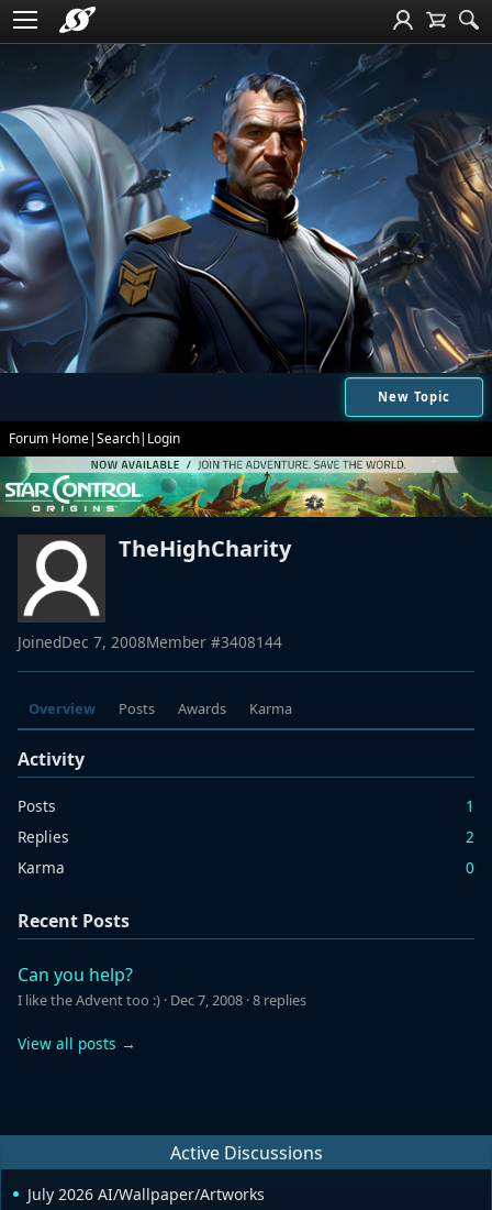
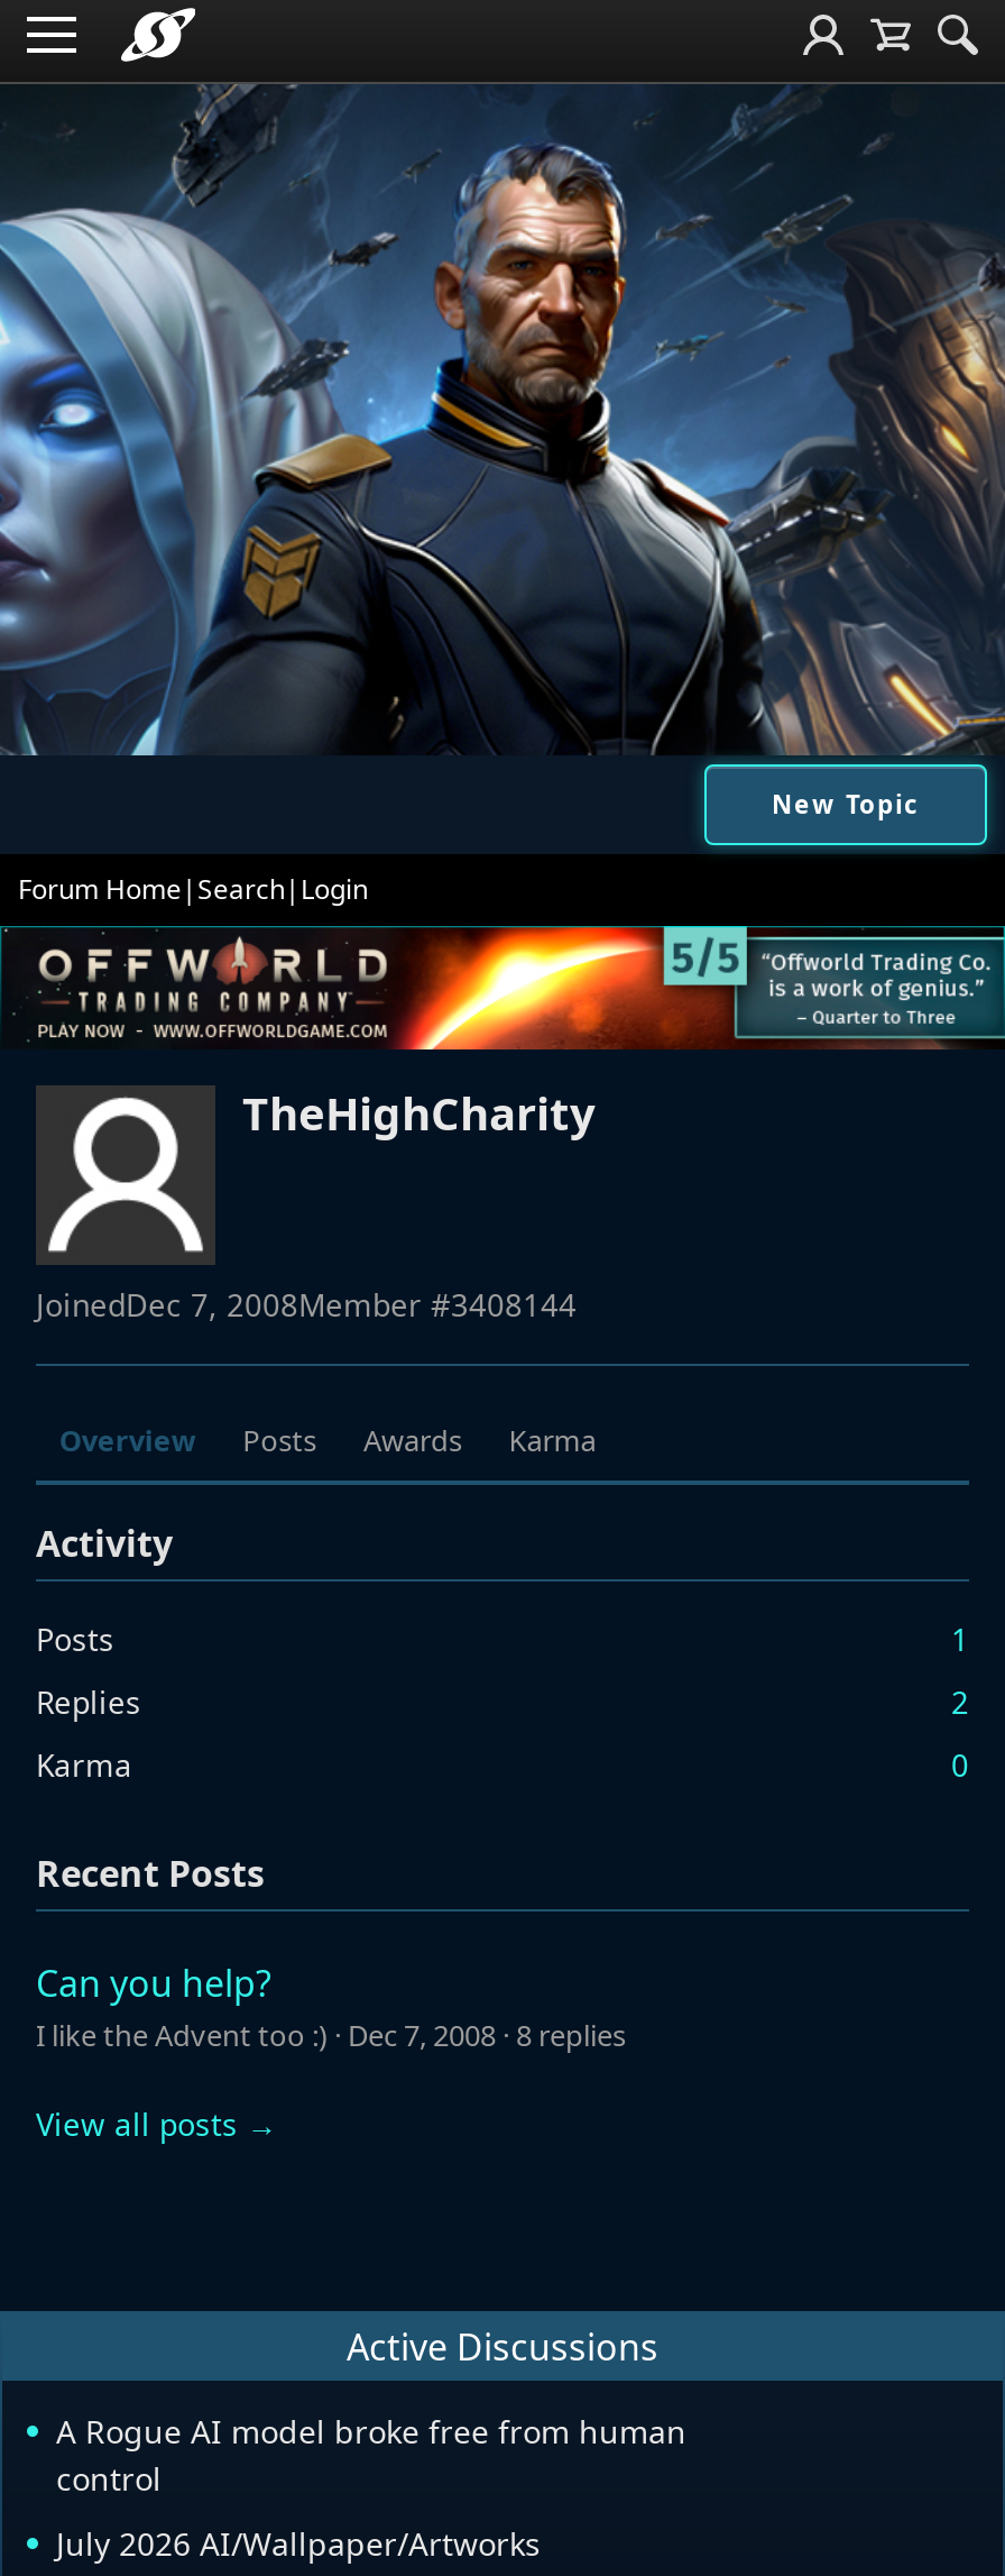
- [image]
+ [image]

+ A Rogue AI model broke free from human
+ control
